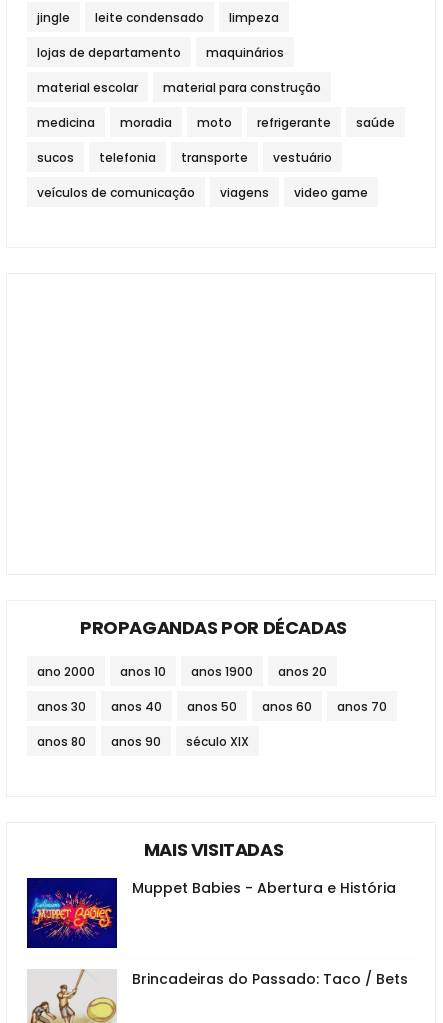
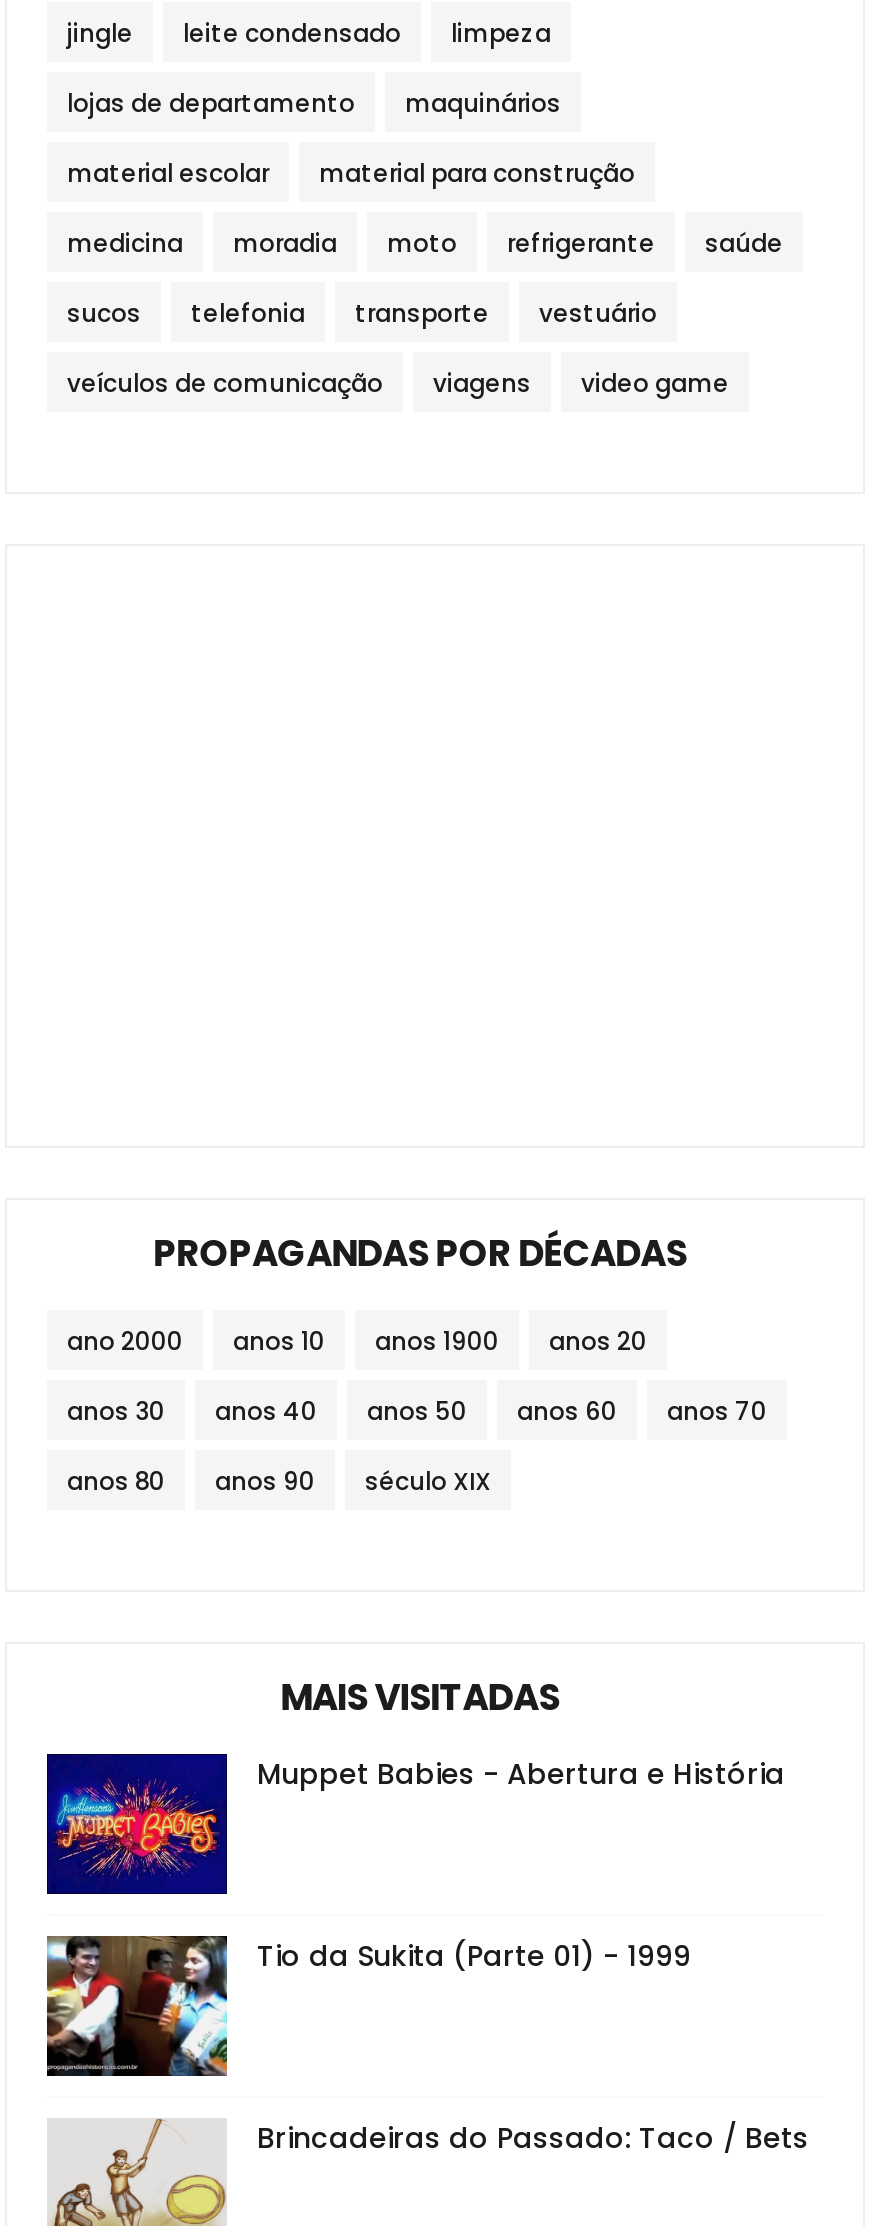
+ [image]
+ Tio da Sukita (Parte 01) - 1999
